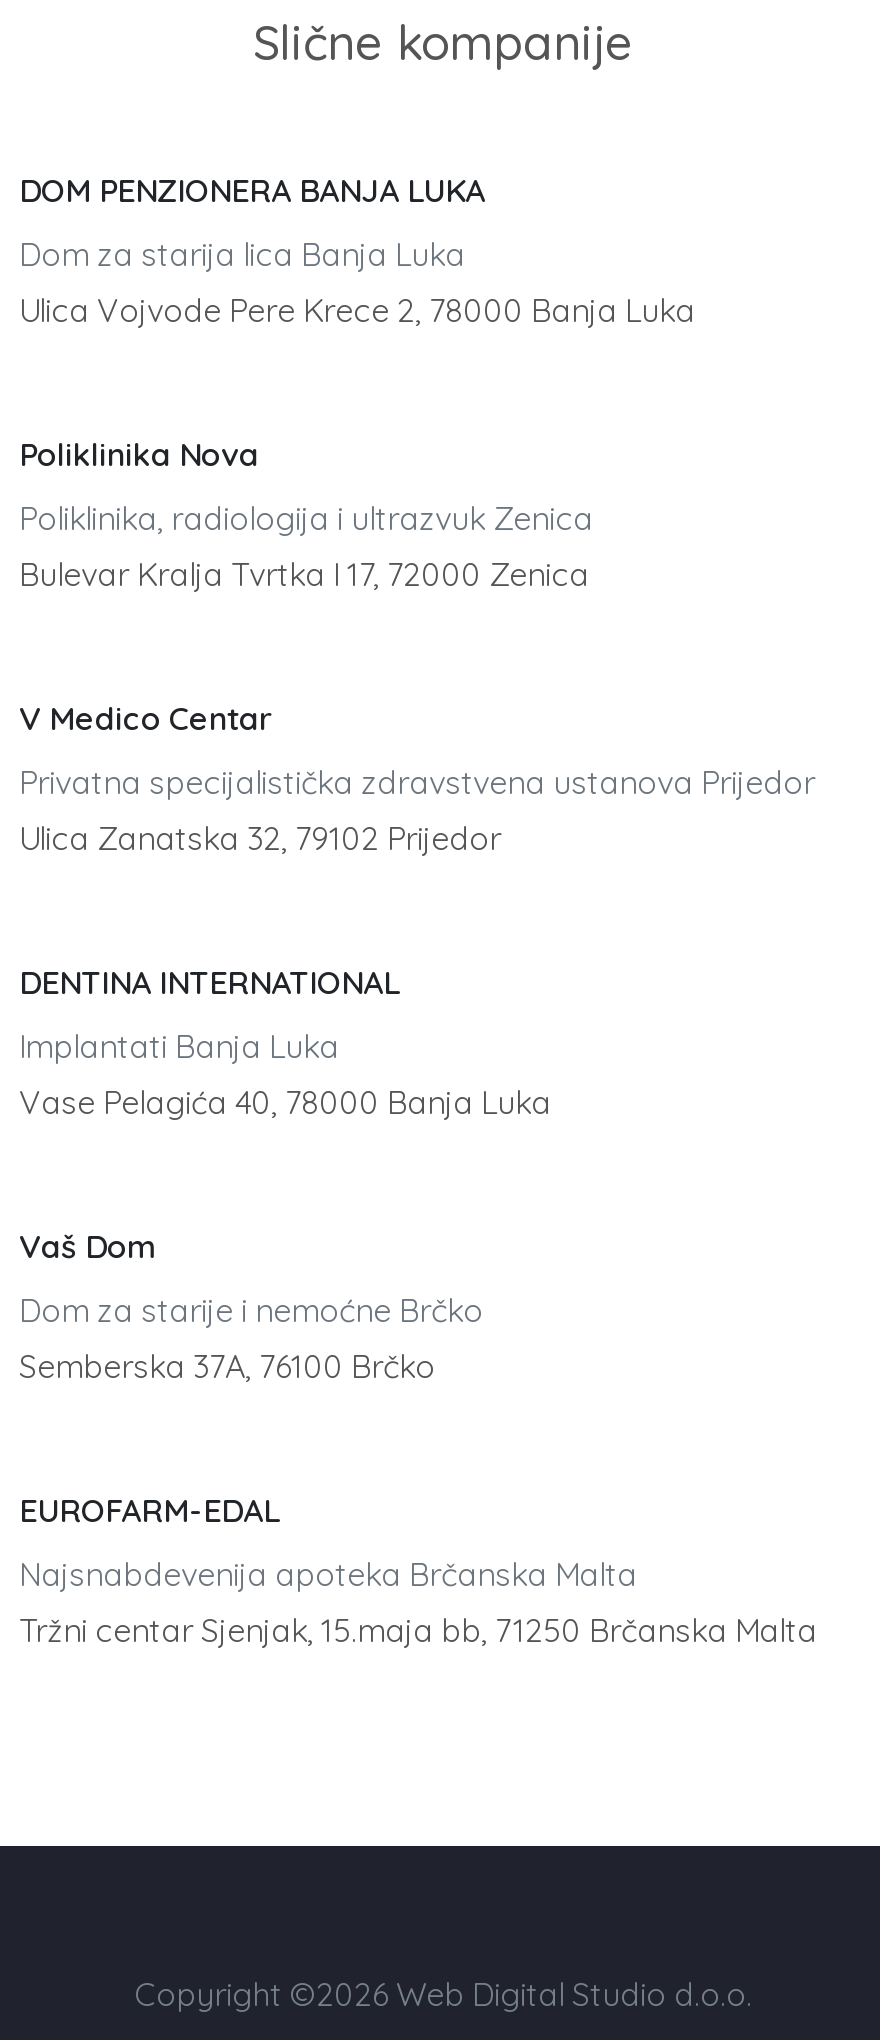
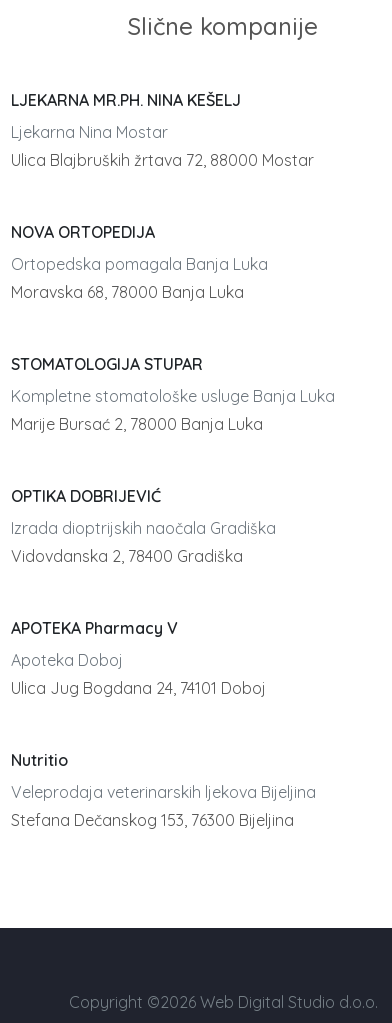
- DOM PENZIONERA BANJA LUKA
+ LJEKARNA MR.PH. NINA KEŠELJ

- Dom za starija lica Banja Luka
- Ulica Vojvode Pere Krece 2, 78000 Banja Luka
+ Ljekarna Nina Mostar
+ Ulica Blajbruških žrtava 72, 88000 Mostar

- Poliklinika Nova
+ NOVA ORTOPEDIJA

- Poliklinika, radiologija i ultrazvuk Zenica
- Bulevar Kralja Tvrtka I 17, 72000 Zenica
+ Ortopedska pomagala Banja Luka
+ Moravska 68, 78000 Banja Luka

- V Medico Centar
+ STOMATOLOGIJA STUPAR

- Privatna specijalistička zdravstvena ustanova Prijedor
- Ulica Zanatska 32, 79102 Prijedor
+ Kompletne stomatološke usluge Banja Luka
+ Marije Bursać 2, 78000 Banja Luka

- DENTINA INTERNATIONAL
+ OPTIKA DOBRIJEVIĆ

- Implantati Banja Luka
- Vase Pelagića 40, 78000 Banja Luka
+ Izrada dioptrijskih naočala Gradiška
+ Vidovdanska 2, 78400 Gradiška

- Vaš Dom
+ APOTEKA Pharmacy V

- Dom za starije i nemoćne Brčko
- Semberska 37A, 76100 Brčko
+ Apoteka Doboj
+ Ulica Jug Bogdana 24, 74101 Doboj

- EUROFARM-EDAL
+ Nutritio

- Najsnabdevenija apoteka Brčanska Malta
- Tržni centar Sjenjak, 15.maja bb, 71250 Brčanska Malta
+ Veleprodaja veterinarskih ljekova Bijeljina
+ Stefana Dečanskog 153, 76300 Bijeljina
